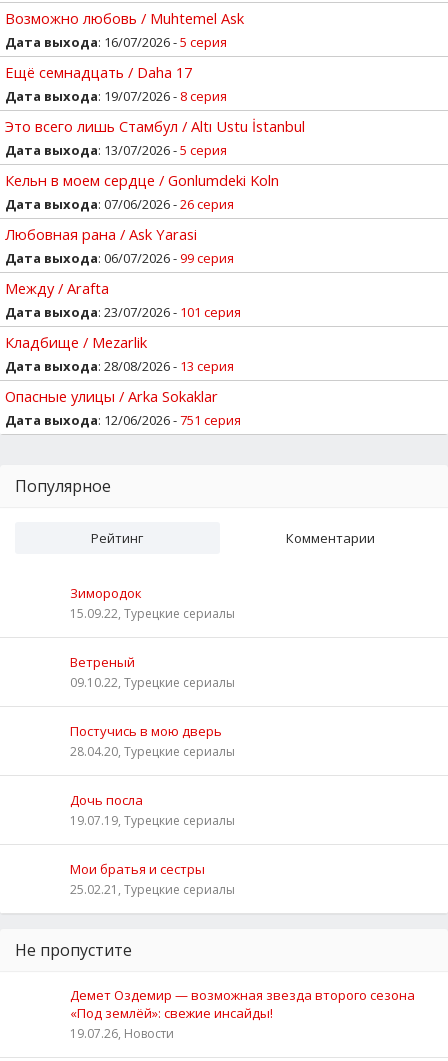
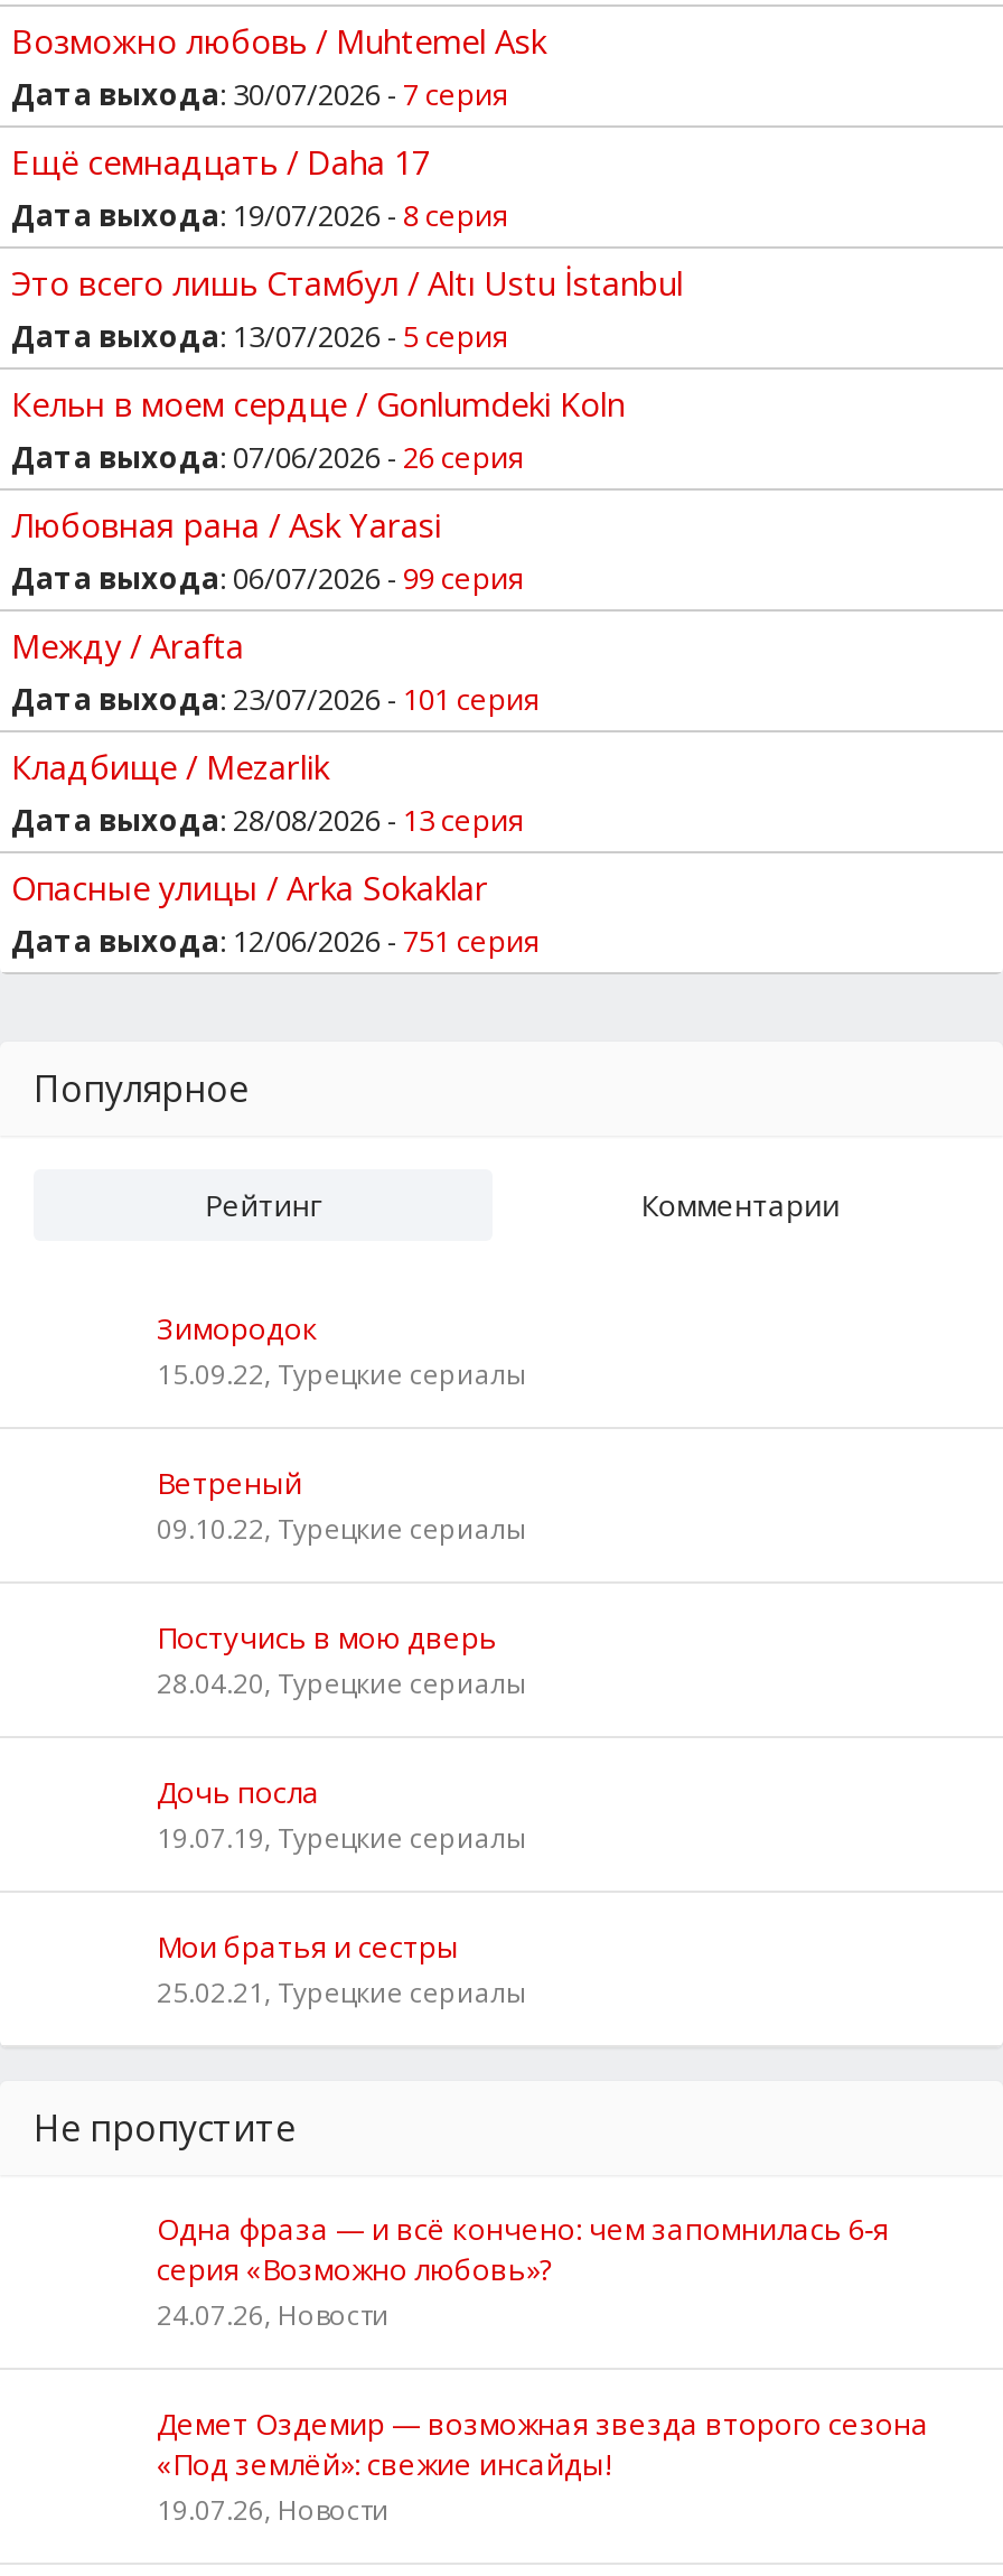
- Дата выхода: 16/07/2026 - 5 серия
+ Дата выхода: 30/07/2026 - 7 серия

+ Одна фраза — и всё кончено: чем запомнилась 6‑я
+ серия «Возможно любовь»?
+ 24.07.26, Новости
